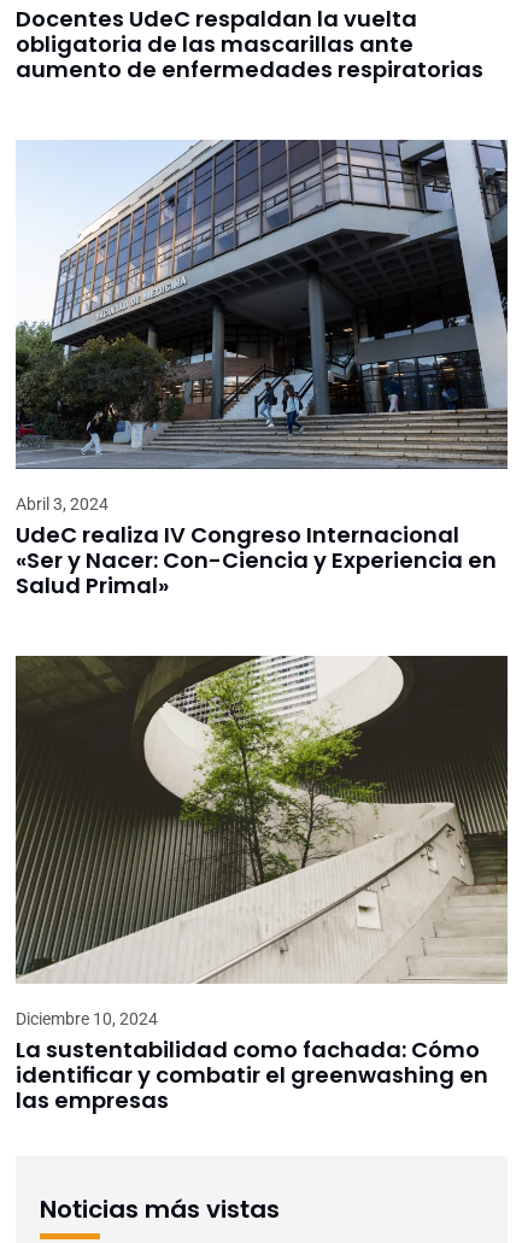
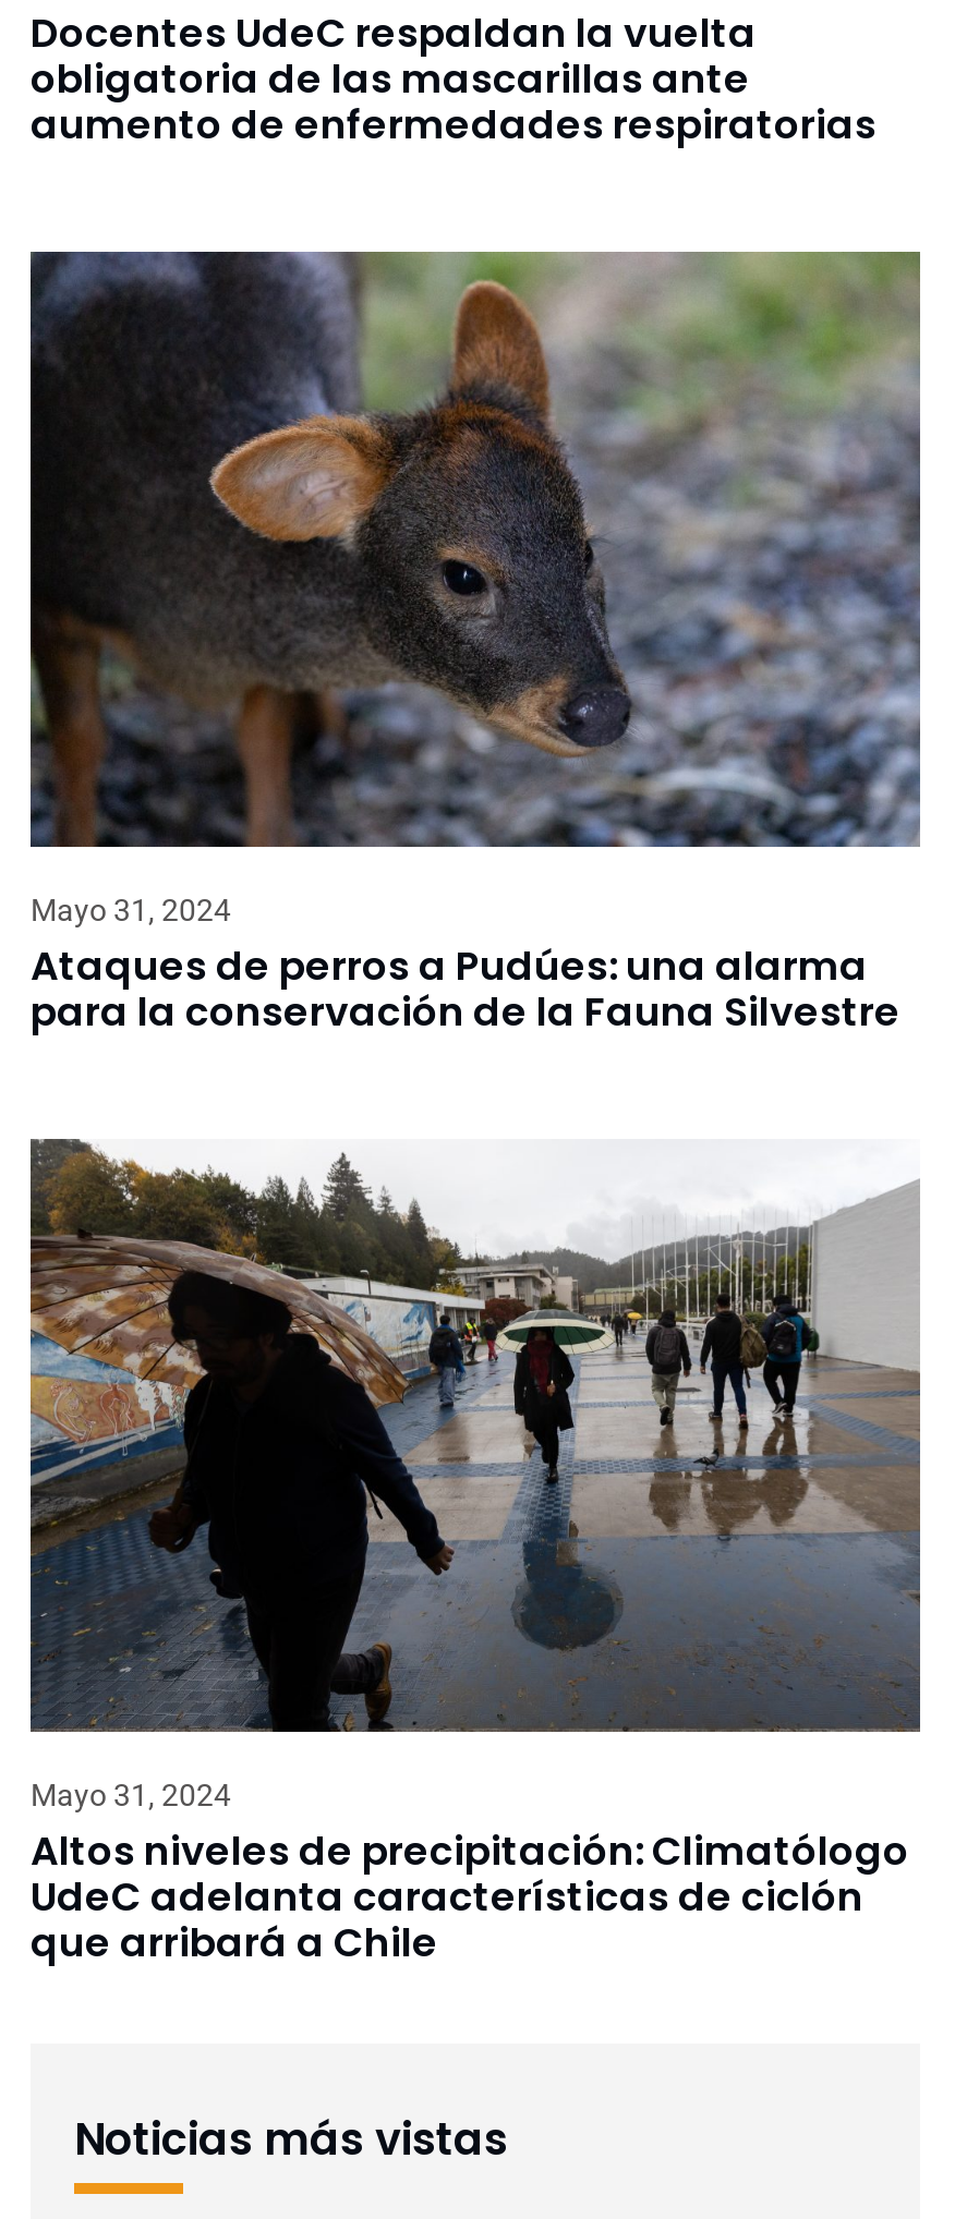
- [image]
- Abril 3, 2024
- UdeC realiza IV Congreso Internacional
- «Ser y Nacer: Con-Ciencia y Experiencia en
- Salud Primal»
+ [image]
+ Mayo 31, 2024
+ Ataques de perros a Pudúes: una alarma
+ para la conservación de la Fauna Silvestre

- [image]
- Diciembre 10, 2024
- La sustentabilidad como fachada: Cómo
- identificar y combatir el greenwashing en
- las empresas
+ [image]
+ Mayo 31, 2024
+ Altos niveles de precipitación: Climatólogo
+ UdeC adelanta características de ciclón
+ que arribará a Chile
